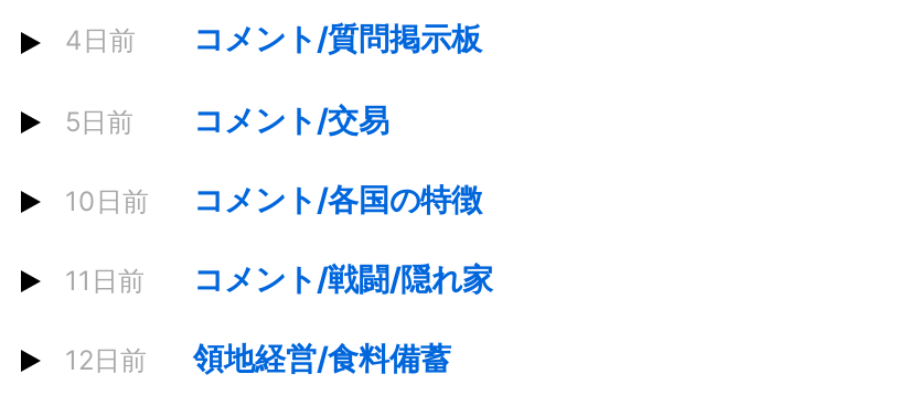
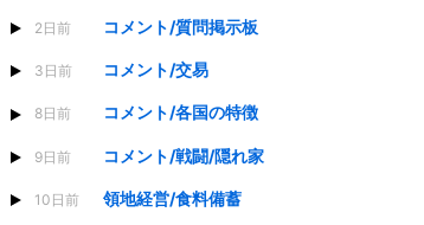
- 4日前 コメント/質問掲示板
+ 2日前 コメント/質問掲示板

- 5日前 コメント/交易
+ 3日前 コメント/交易

- 10日前 コメント/各国の特徴
+ 8日前 コメント/各国の特徴

- 11日前 コメント/戦闘/隠れ家
+ 9日前 コメント/戦闘/隠れ家

- 12日前 領地経営/食料備蓄
+ 10日前 領地経営/食料備蓄
